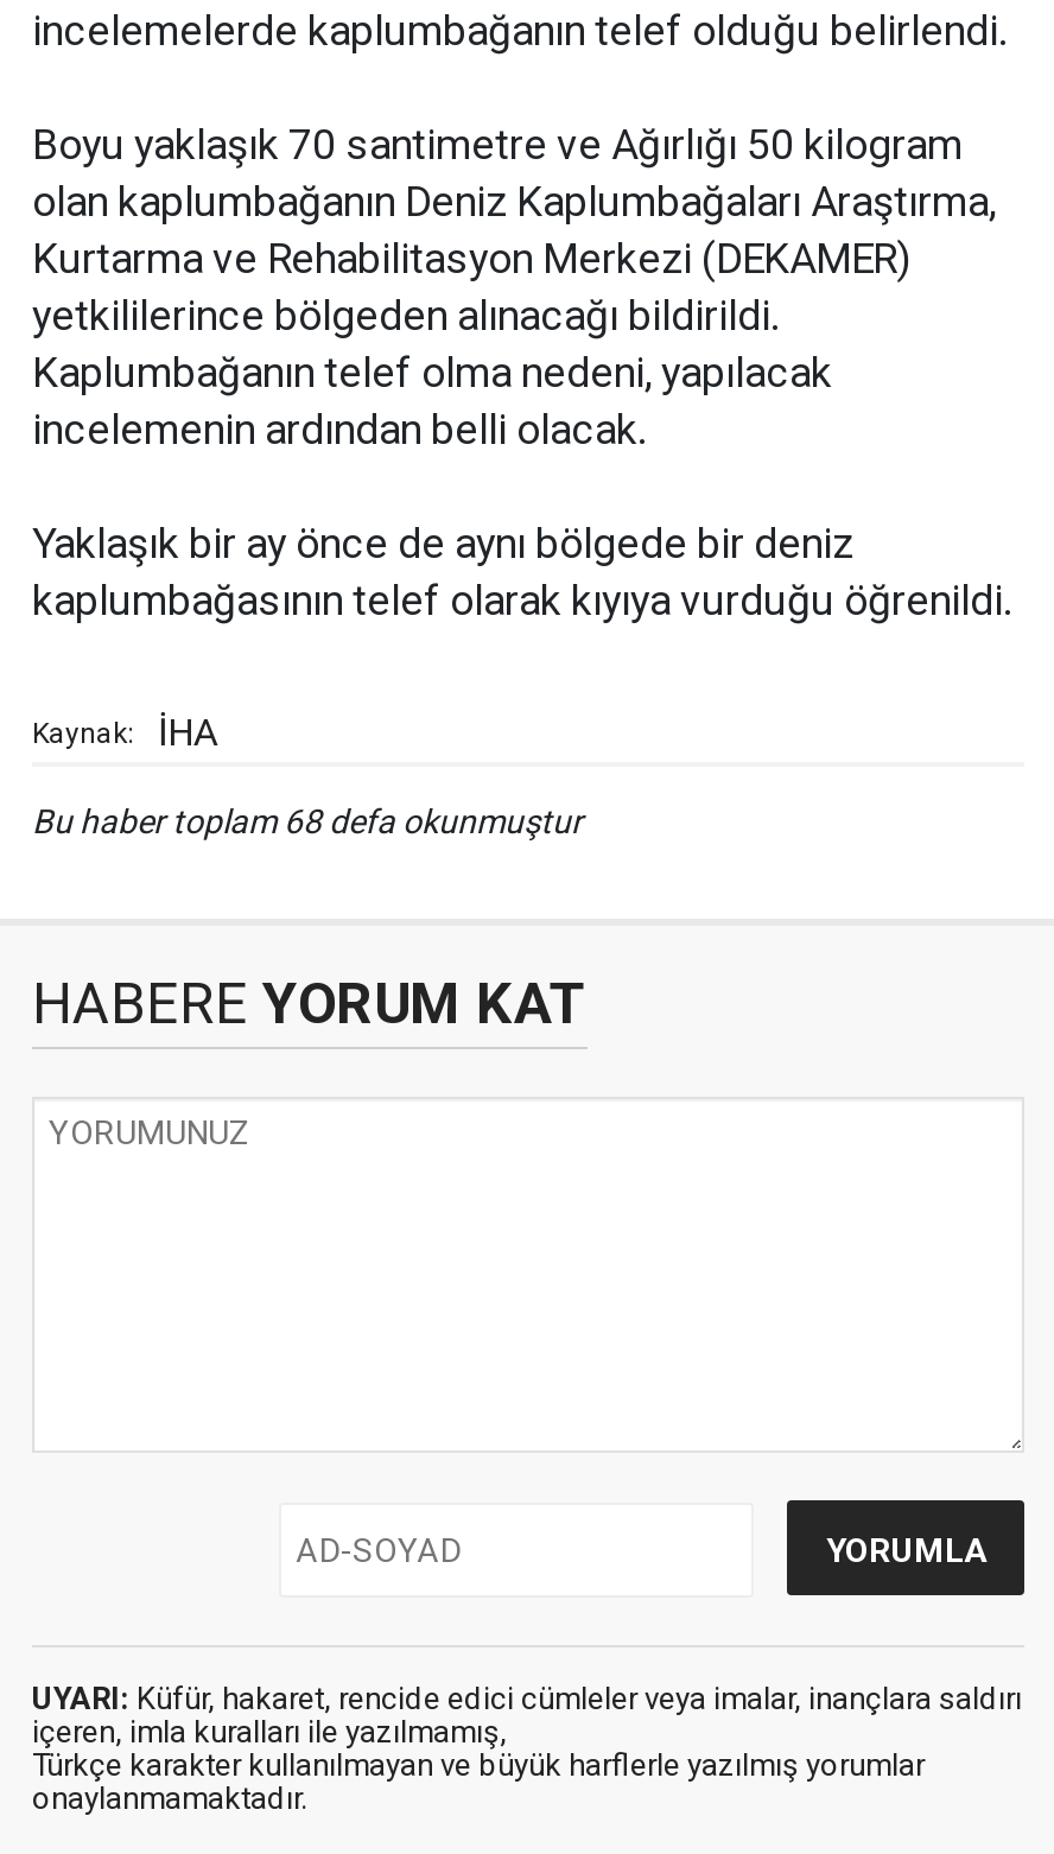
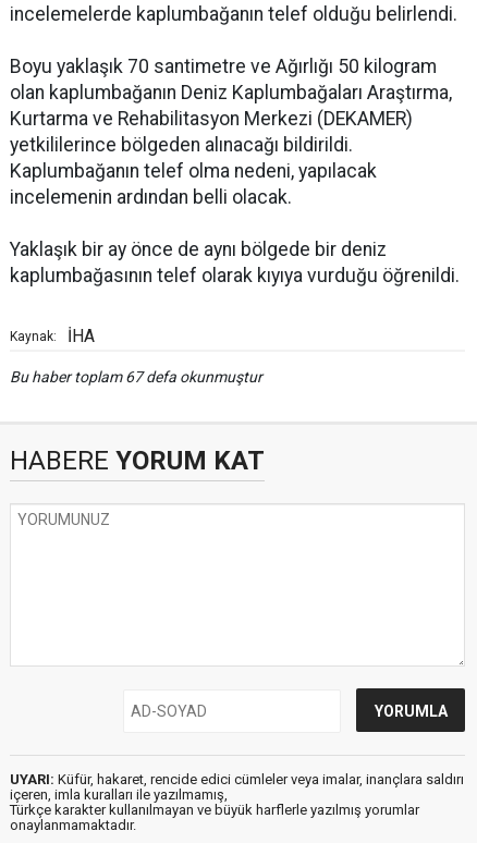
- Bu haber toplam 68 defa okunmuştur
+ Bu haber toplam 67 defa okunmuştur
